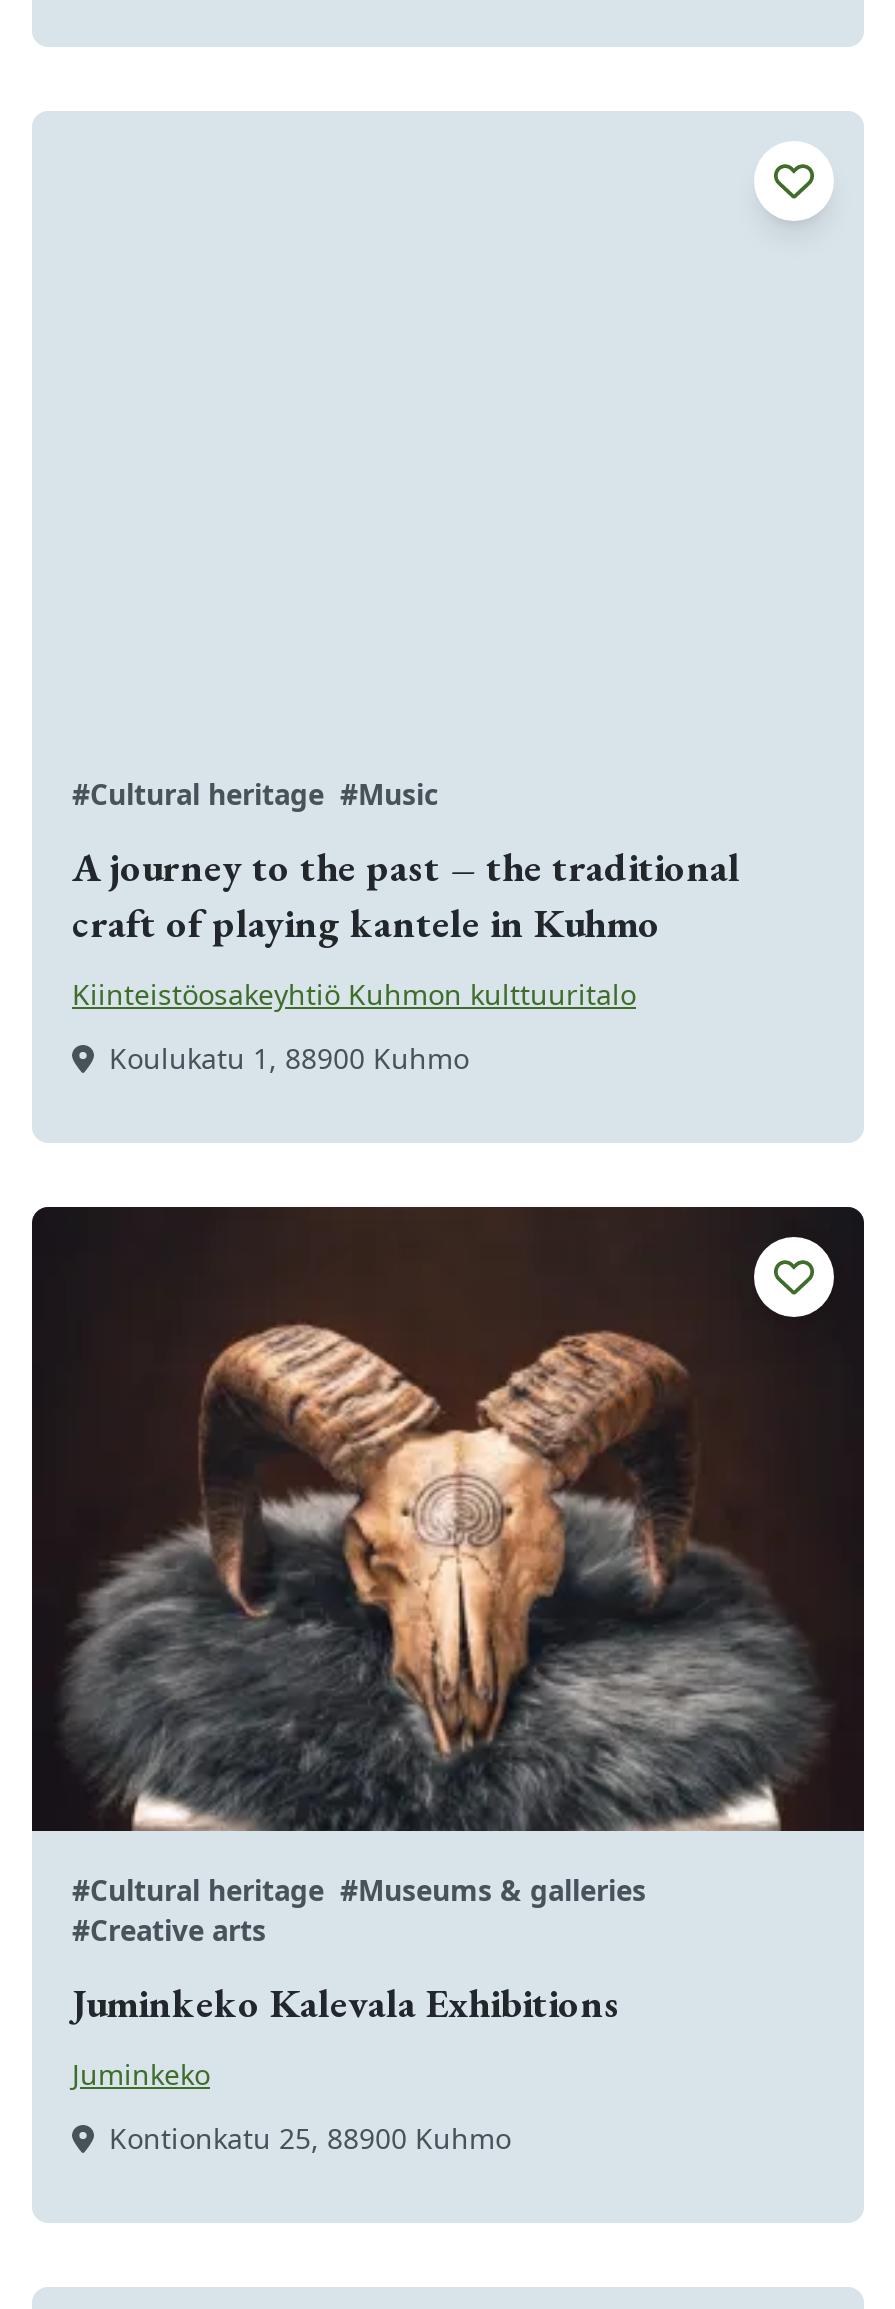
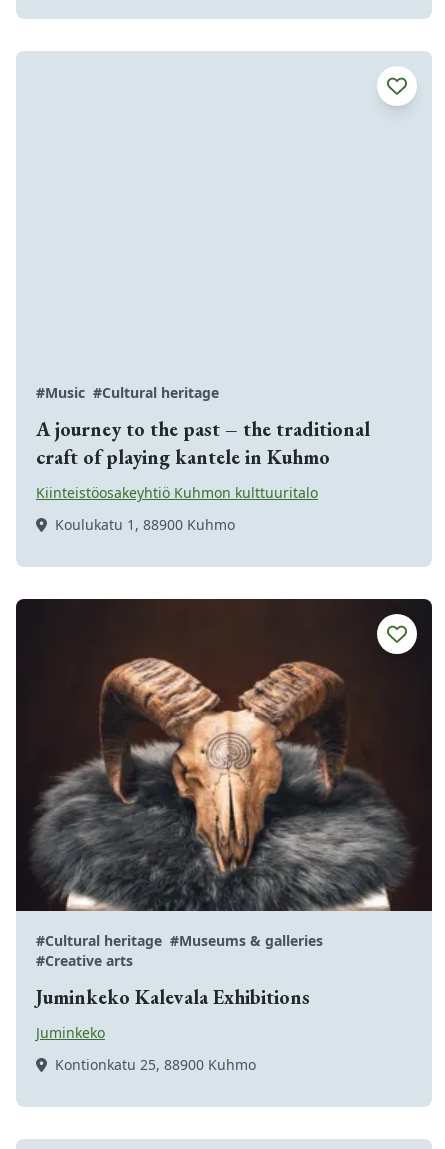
- #Cultural heritage #Music
+ #Music #Cultural heritage
